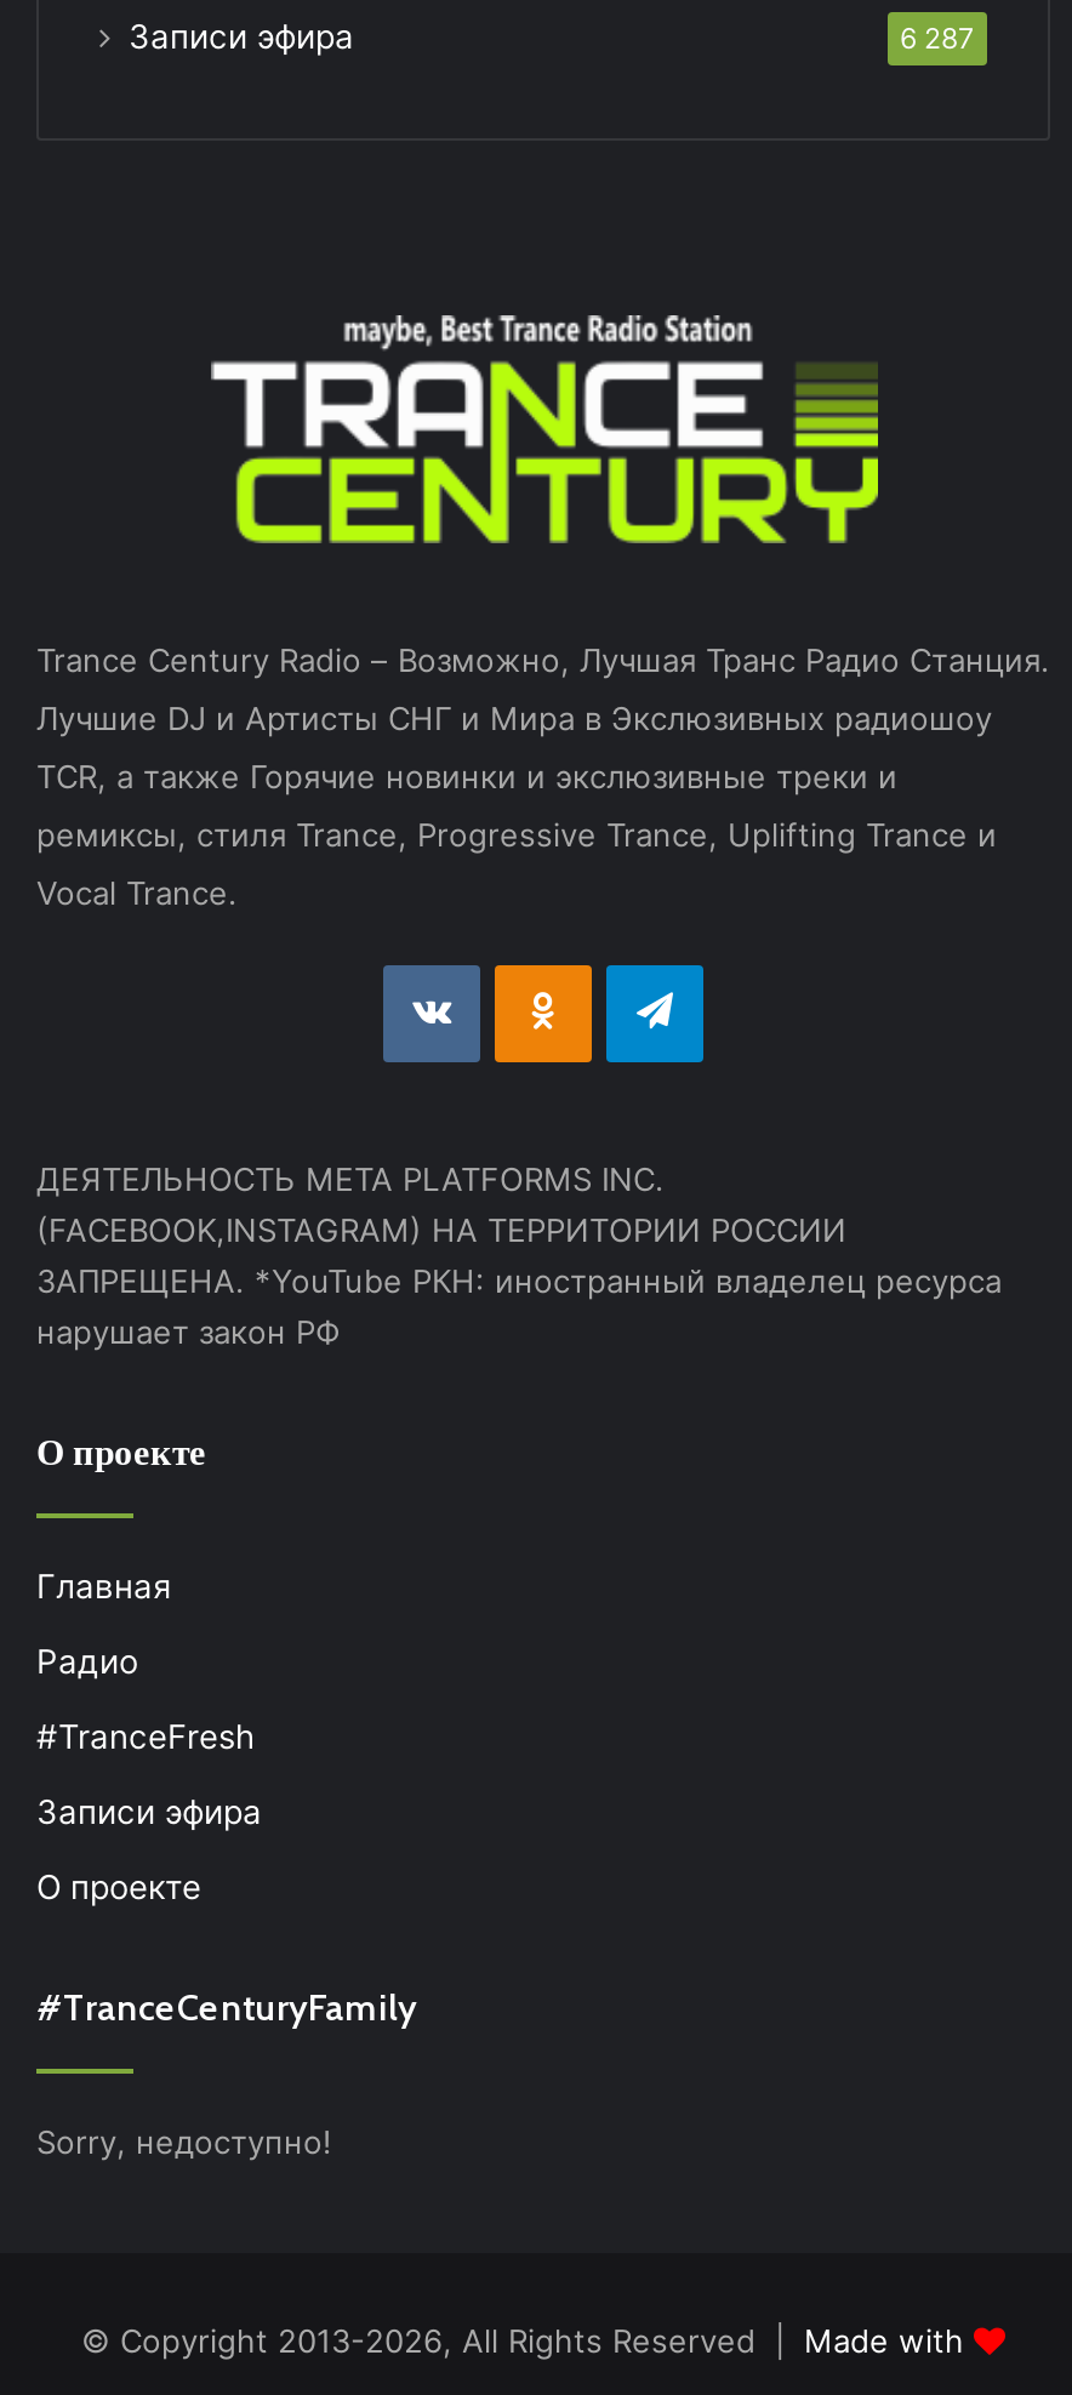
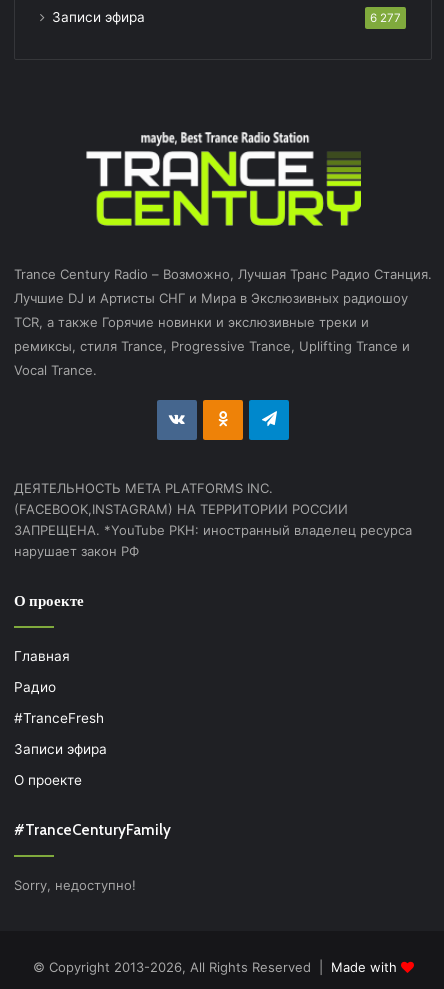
- 6 287
+ 6 277
